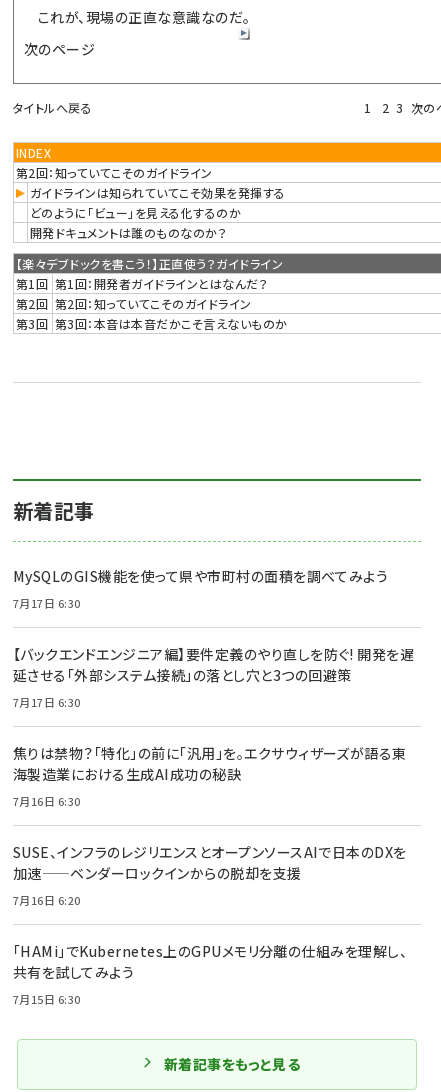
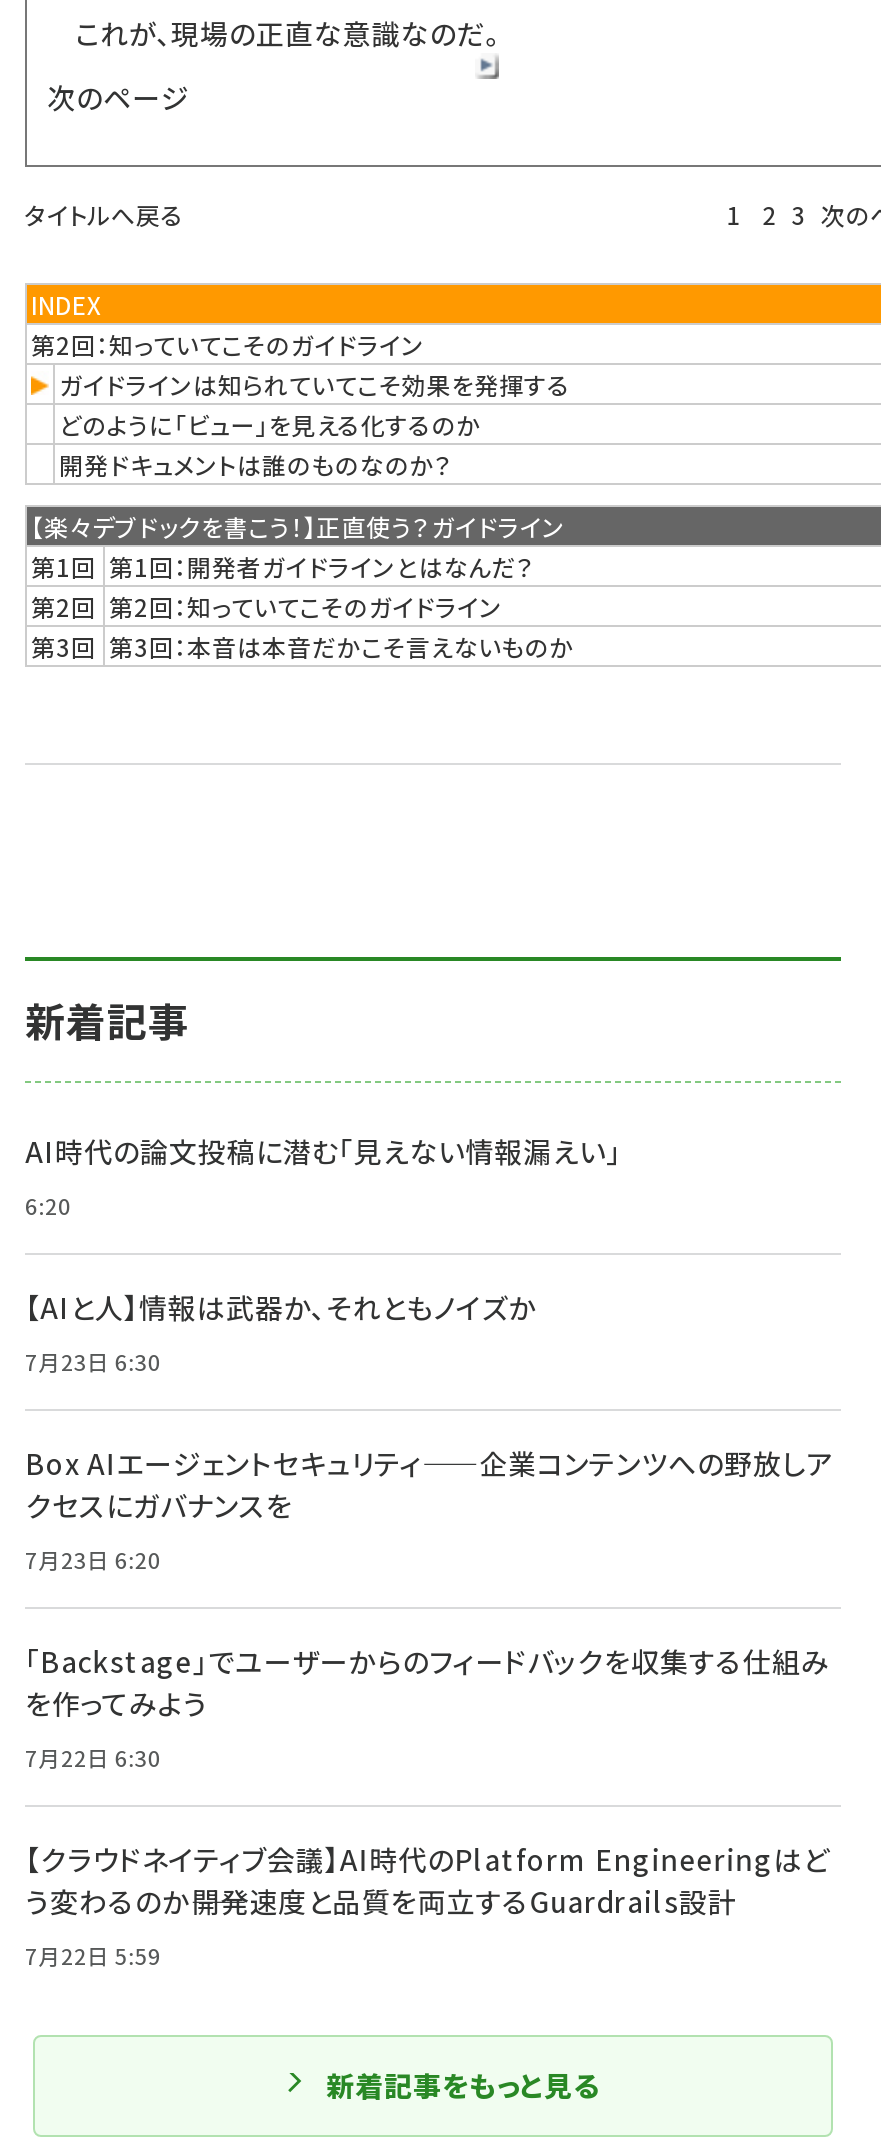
- MySQLのGIS機能を使って県や市町村の面積を調べてみよう
- 7月17日 6:30
+ AI時代の論文投稿に潜む「見えない情報漏えい」
+ 6:20

- 【バックエンドエンジニア編】要件定義のやり直しを防ぐ! 開発を遅
- 延させる「外部システム接続」の落とし穴と3つの回避策
- 7月17日 6:30
+ 【AIと人】情報は武器か、それともノイズか
+ 7月23日 6:30

- 焦りは禁物？「特化」の前に「汎用」を。エクサウィザーズが語る東
- 海製造業における生成AI成功の秘訣
- 7月16日 6:30
+ Box AIエージェントセキュリティ——企業コンテンツへの野放しア
+ クセスにガバナンスを
+ 7月23日 6:20

- SUSE、インフラのレジリエンスとオープンソースAIで日本のDXを
- 加速——ベンダーロックインからの脱却を支援
- 7月16日 6:20
+ 「Backstage」でユーザーからのフィードバックを収集する仕組み
+ を作ってみよう
+ 7月22日 6:30

- 「HAMi」でKubernetes上のGPUメモリ分離の仕組みを理解し、
- 共有を試してみよう
- 7月15日 6:30
+ 【クラウドネイティブ会議】AI時代のPlatform Engineeringはど
+ う変わるのか――開発速度と品質を両立するGuardrails設計
+ 7月22日 5:59
